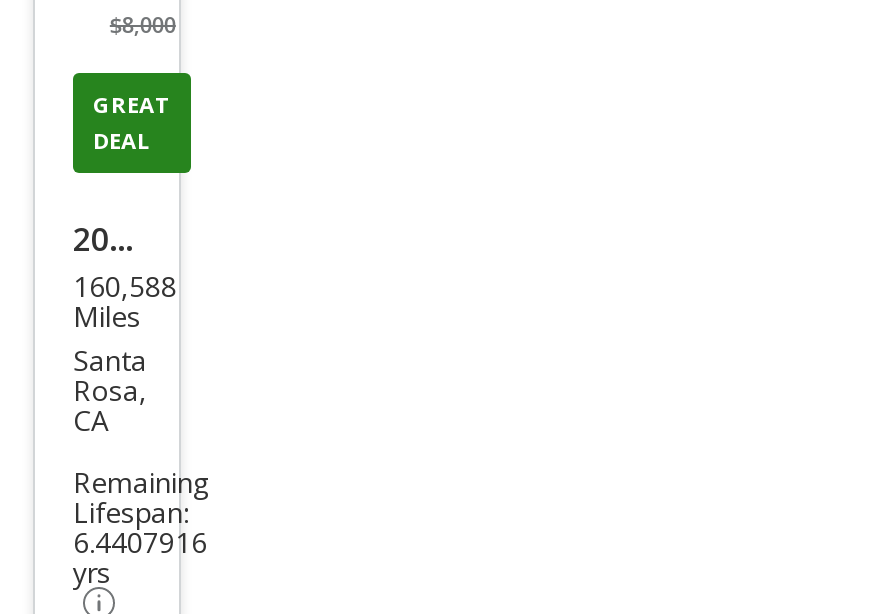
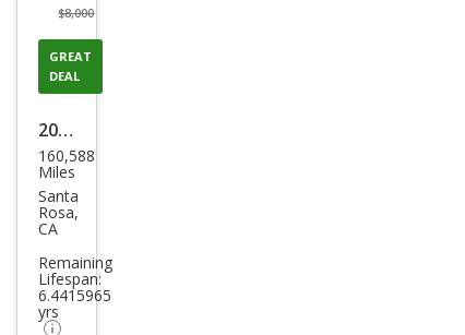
- 6.4407916
+ 6.4415965
